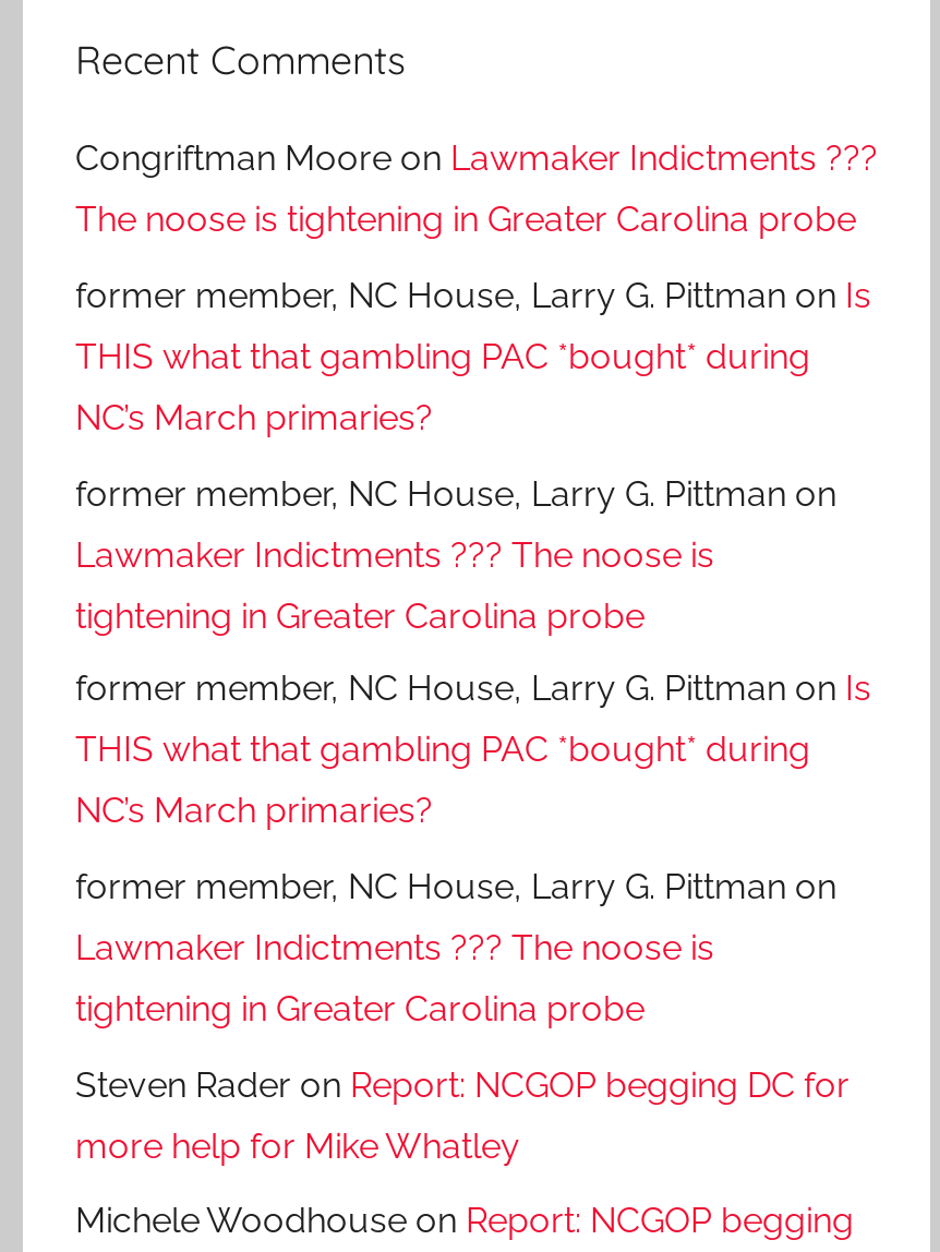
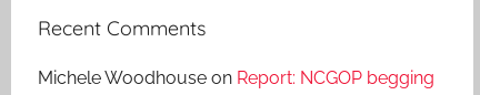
- Congriftman Moore on Lawmaker Indictments ???
- The noose is tightening in Greater Carolina probe
- former member, NC House, Larry G. Pittman on Is
- THIS what that gambling PAC *bought* during
- NC’s March primaries?
- former member, NC House, Larry G. Pittman on
- Lawmaker Indictments ??? The noose is
- tightening in Greater Carolina probe
- former member, NC House, Larry G. Pittman on Is
- THIS what that gambling PAC *bought* during
- NC’s March primaries?
- former member, NC House, Larry G. Pittman on
- Lawmaker Indictments ??? The noose is
- tightening in Greater Carolina probe
- Steven Rader on Report: NCGOP begging DC for
- more help for Mike Whatley
